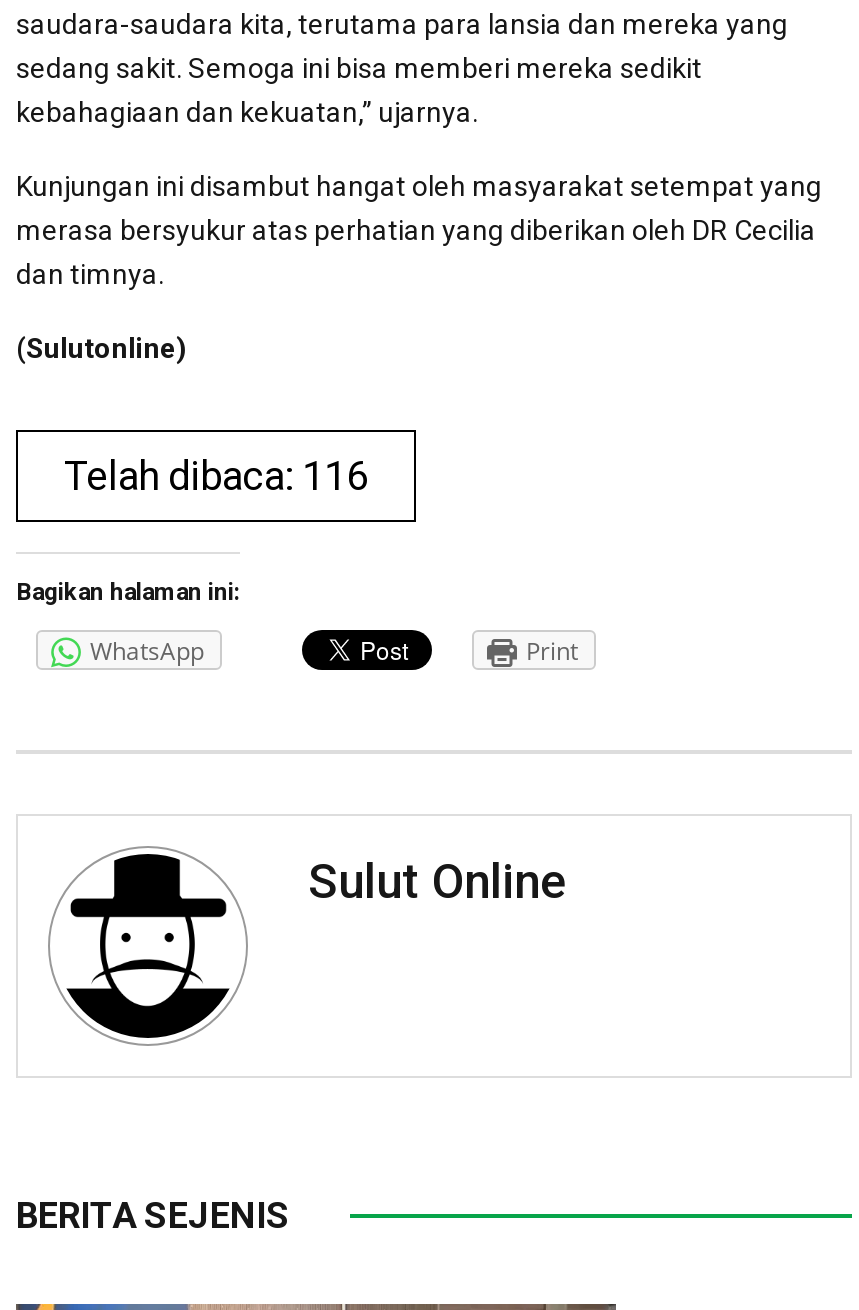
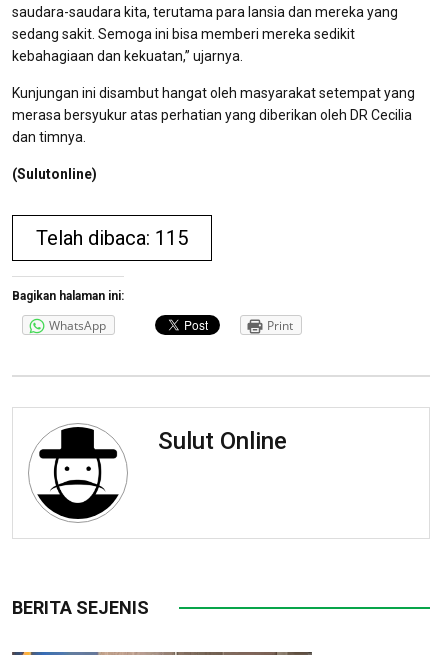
- Telah dibaca: 116
+ Telah dibaca: 115
